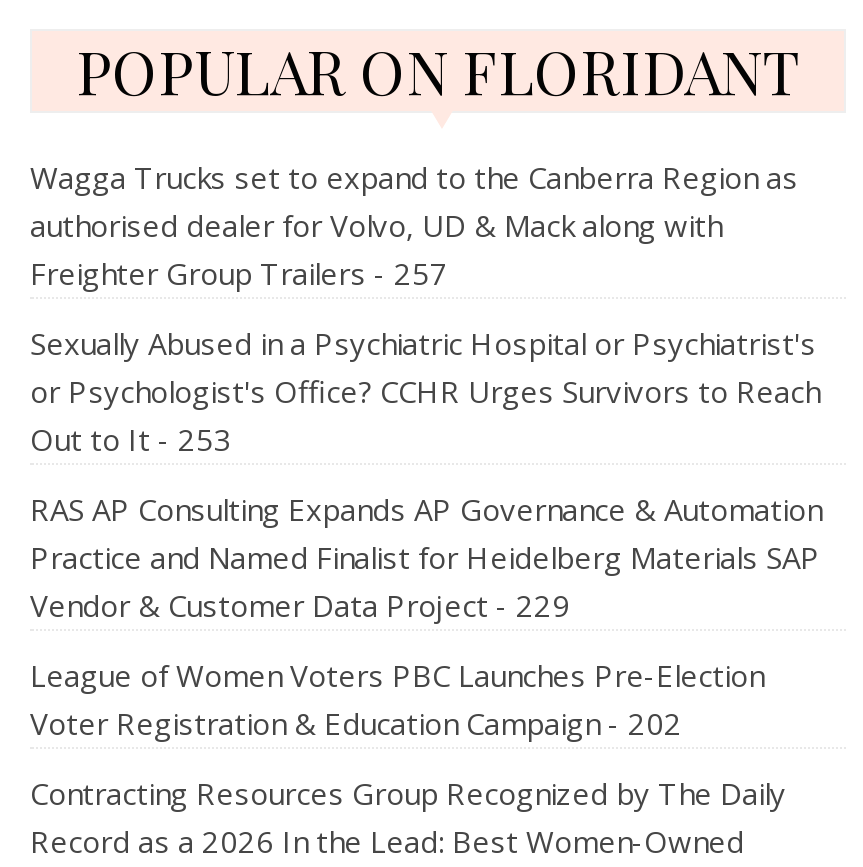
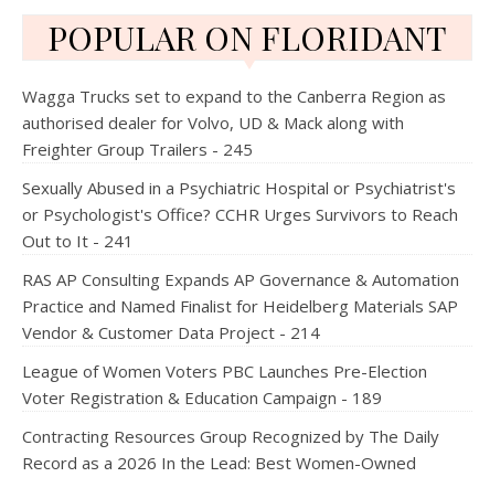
- Freighter Group Trailers - 257
+ Freighter Group Trailers - 245

- Out to It - 253
+ Out to It - 241

- Vendor & Customer Data Project - 229
+ Vendor & Customer Data Project - 214

- Voter Registration & Education Campaign - 202
+ Voter Registration & Education Campaign - 189
